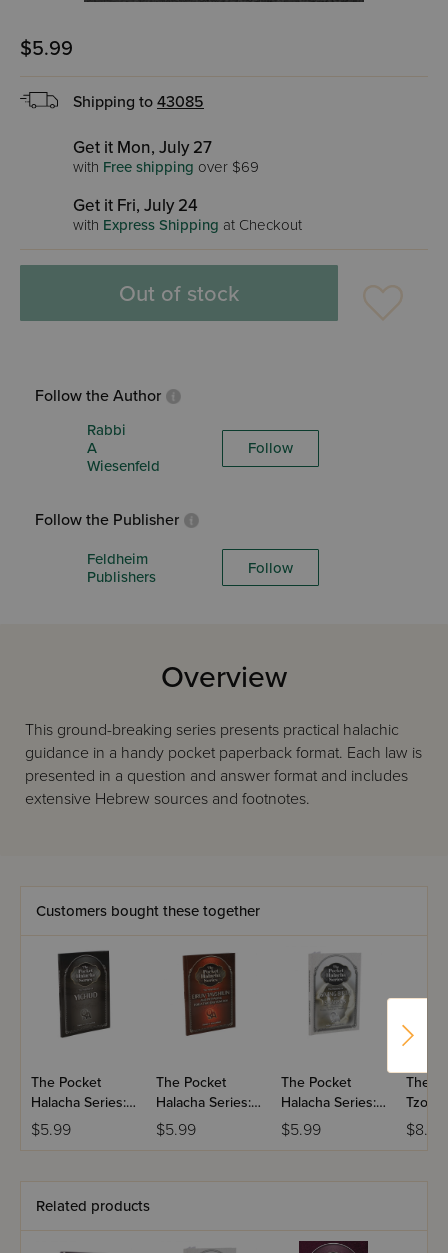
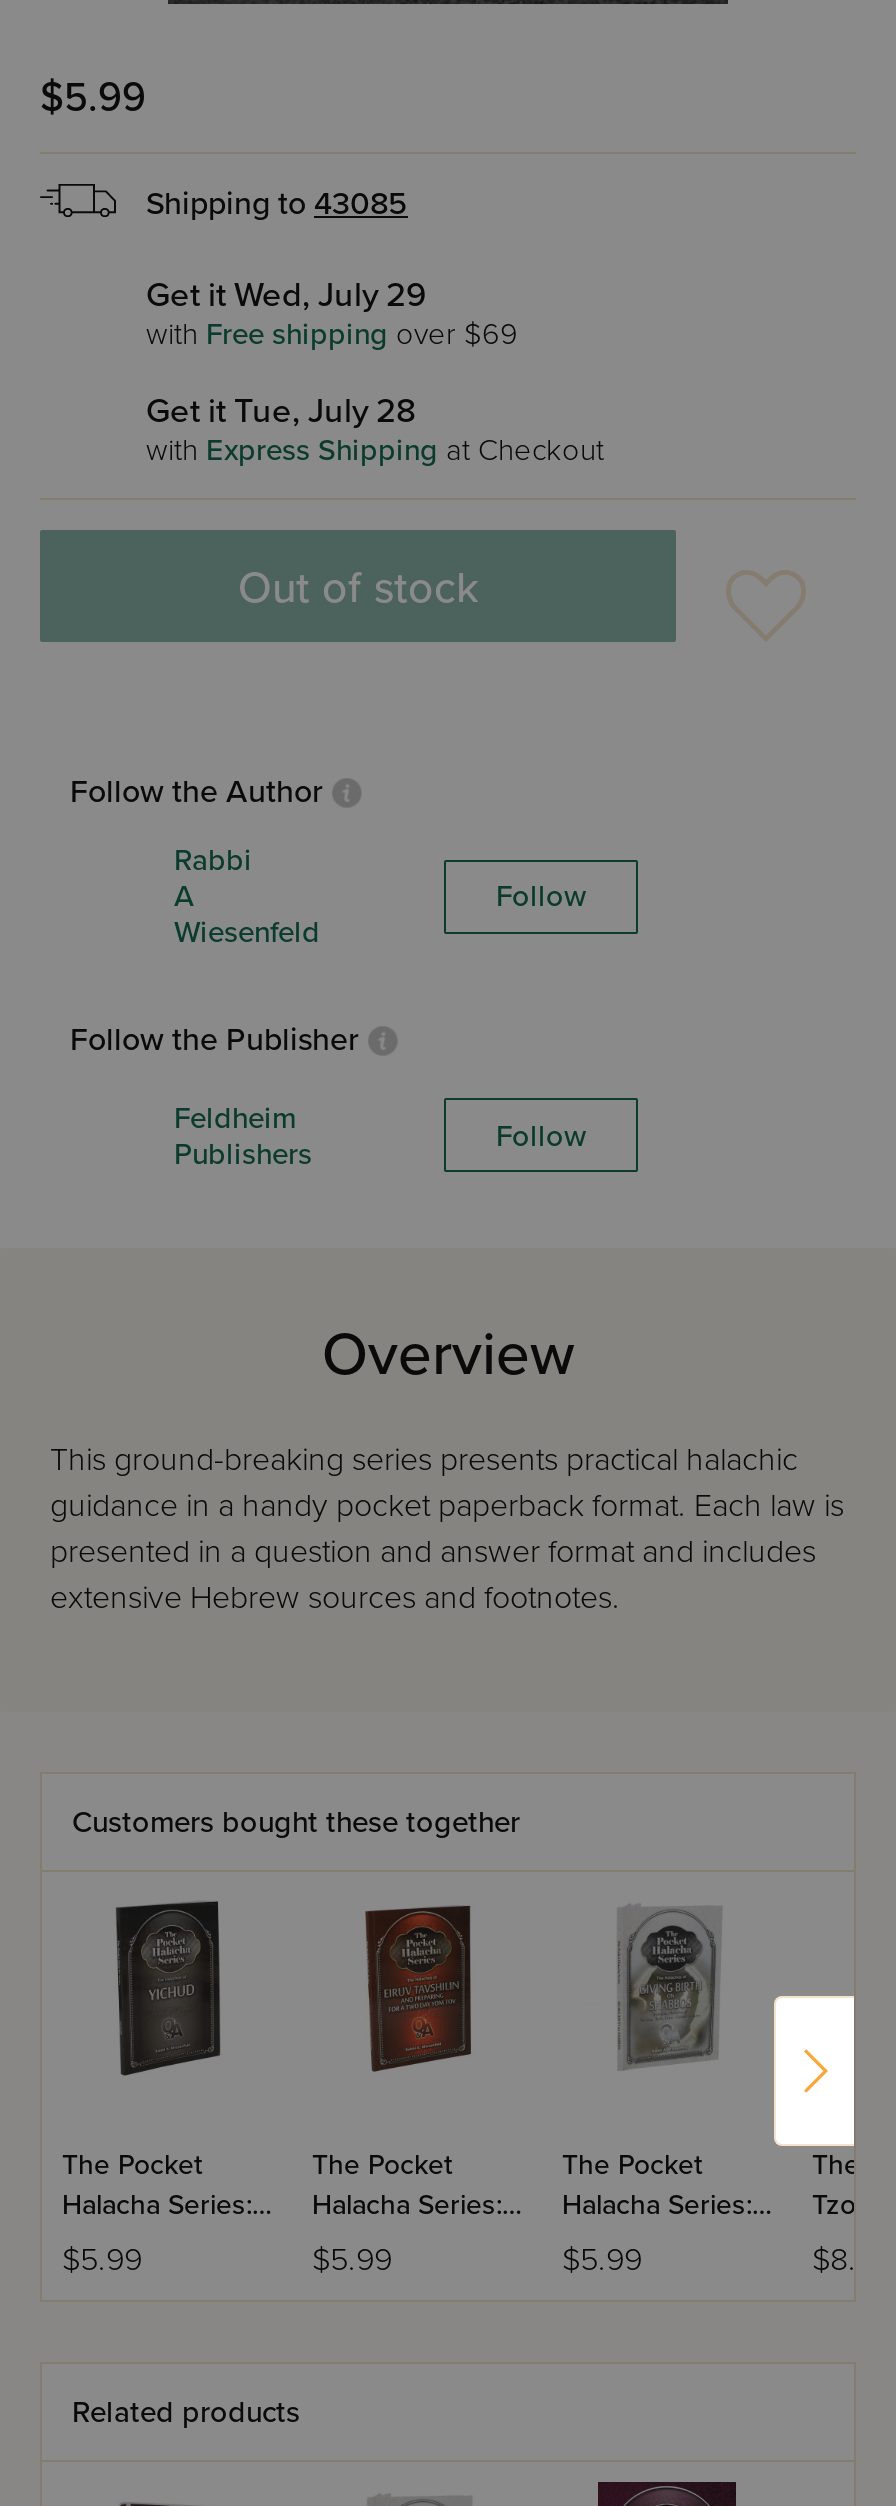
- Get it Mon, July 27
+ Get it Wed, July 29

- Get it Fri, July 24
+ Get it Tue, July 28
